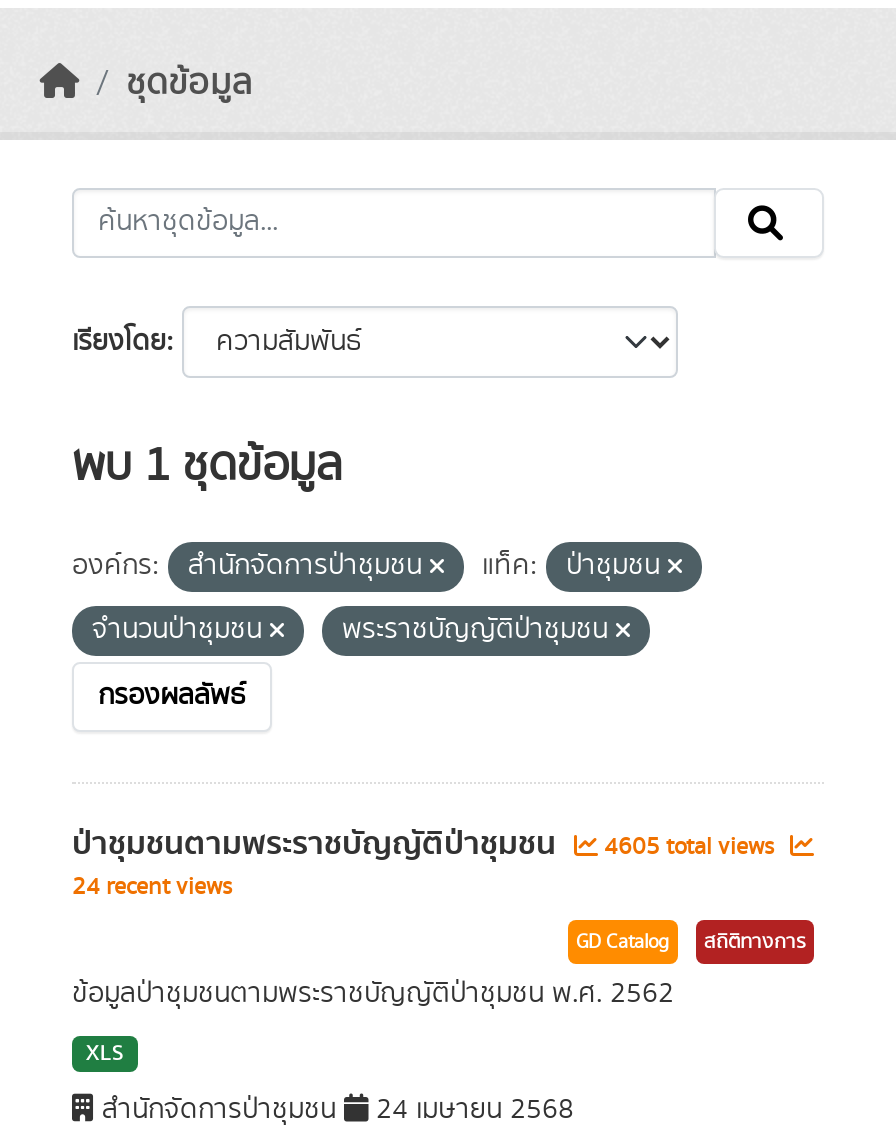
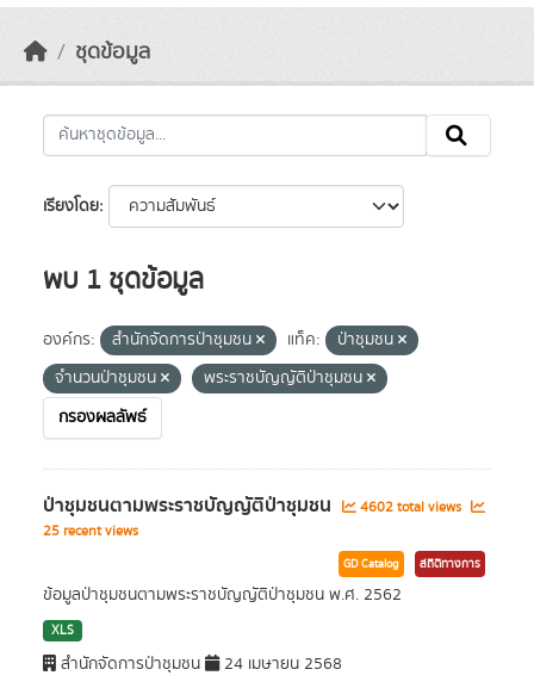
- ป่าชุมชนตามพระราชบัญญัติป่าชุมชน 4605 total views
+ ป่าชุมชนตามพระราชบัญญัติป่าชุมชน 4602 total views

- 24 recent views
+ 25 recent views
